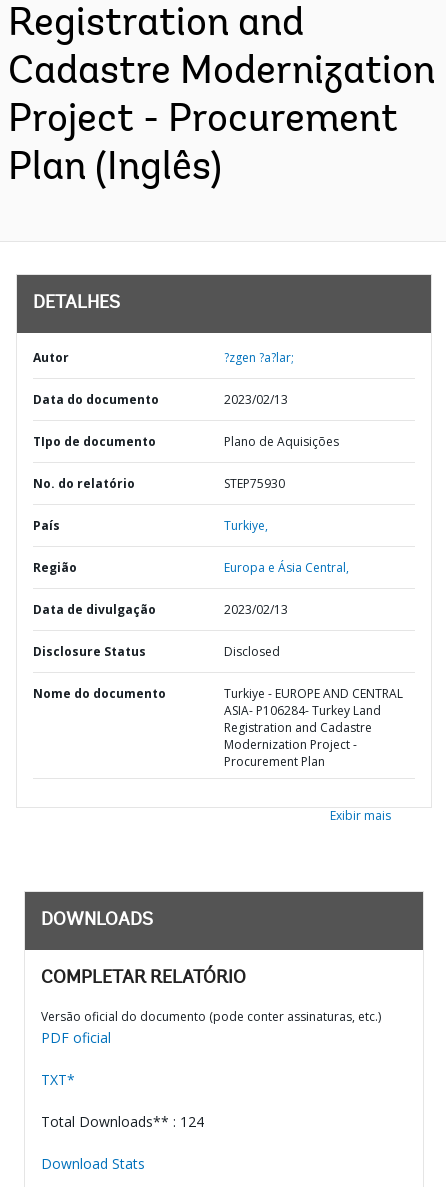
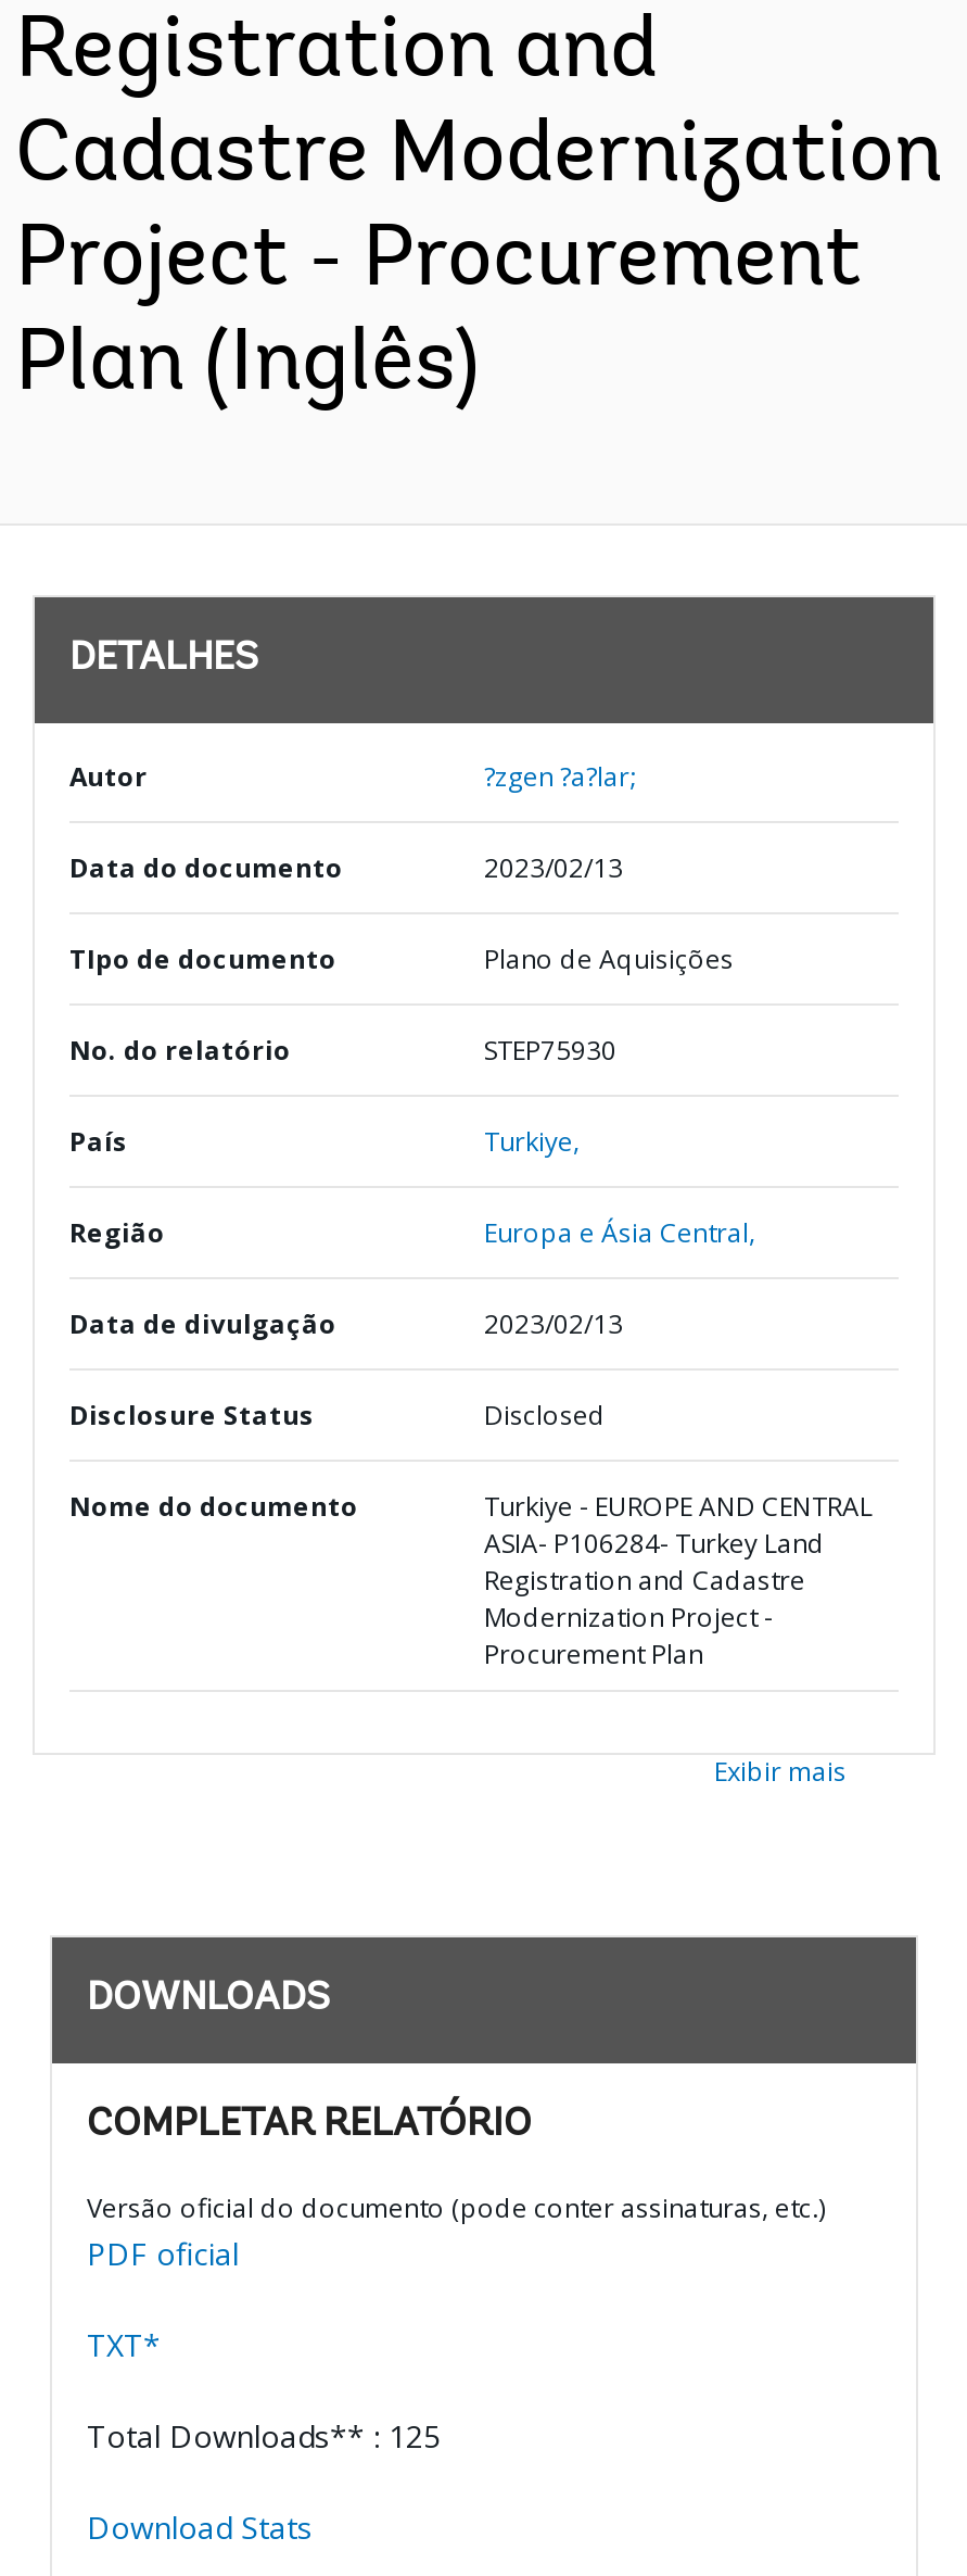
- Total Downloads** : 124
+ Total Downloads** : 125
